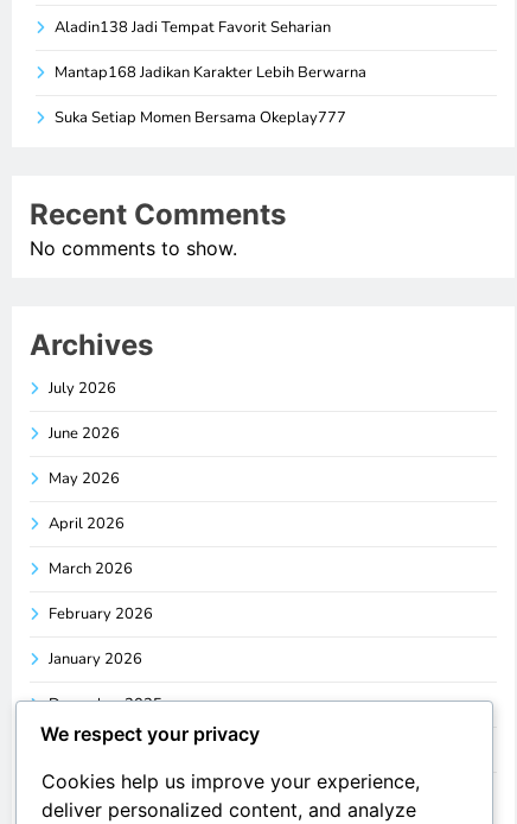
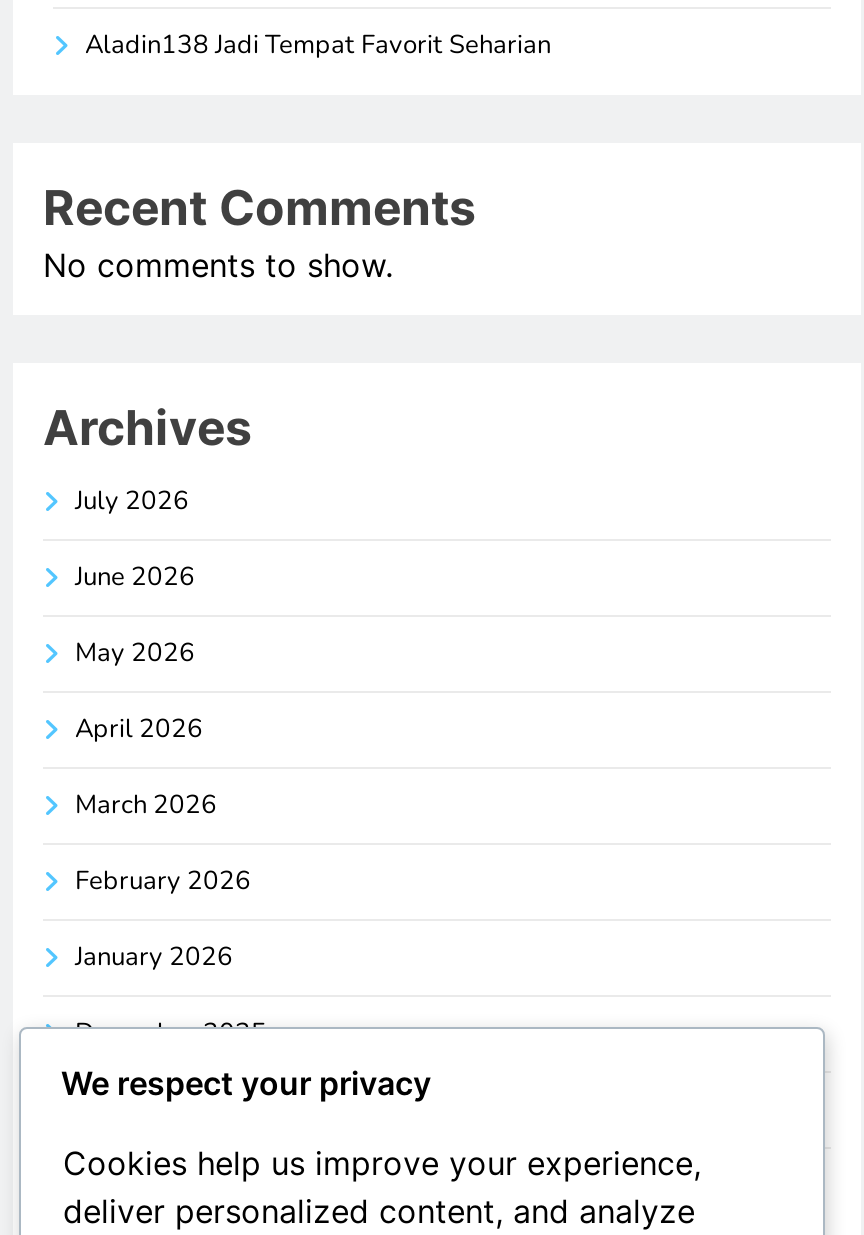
- Mantap168 Jadikan Karakter Lebih Berwarna
- Suka Setiap Momen Bersama Okeplay777
